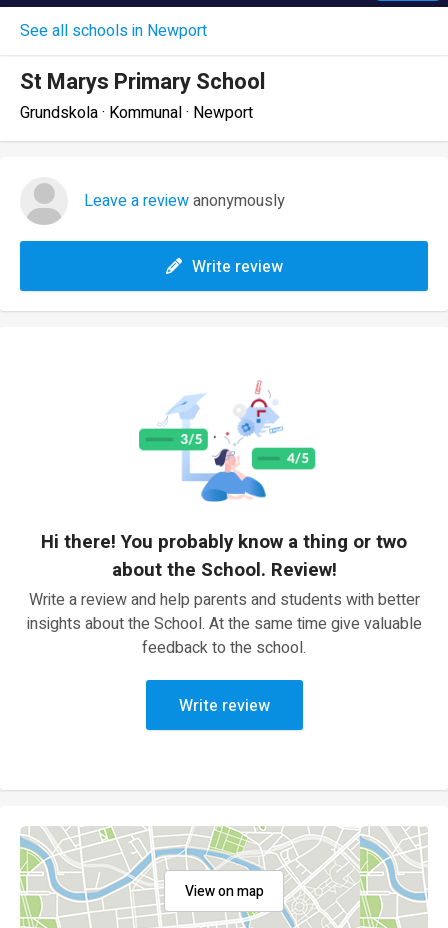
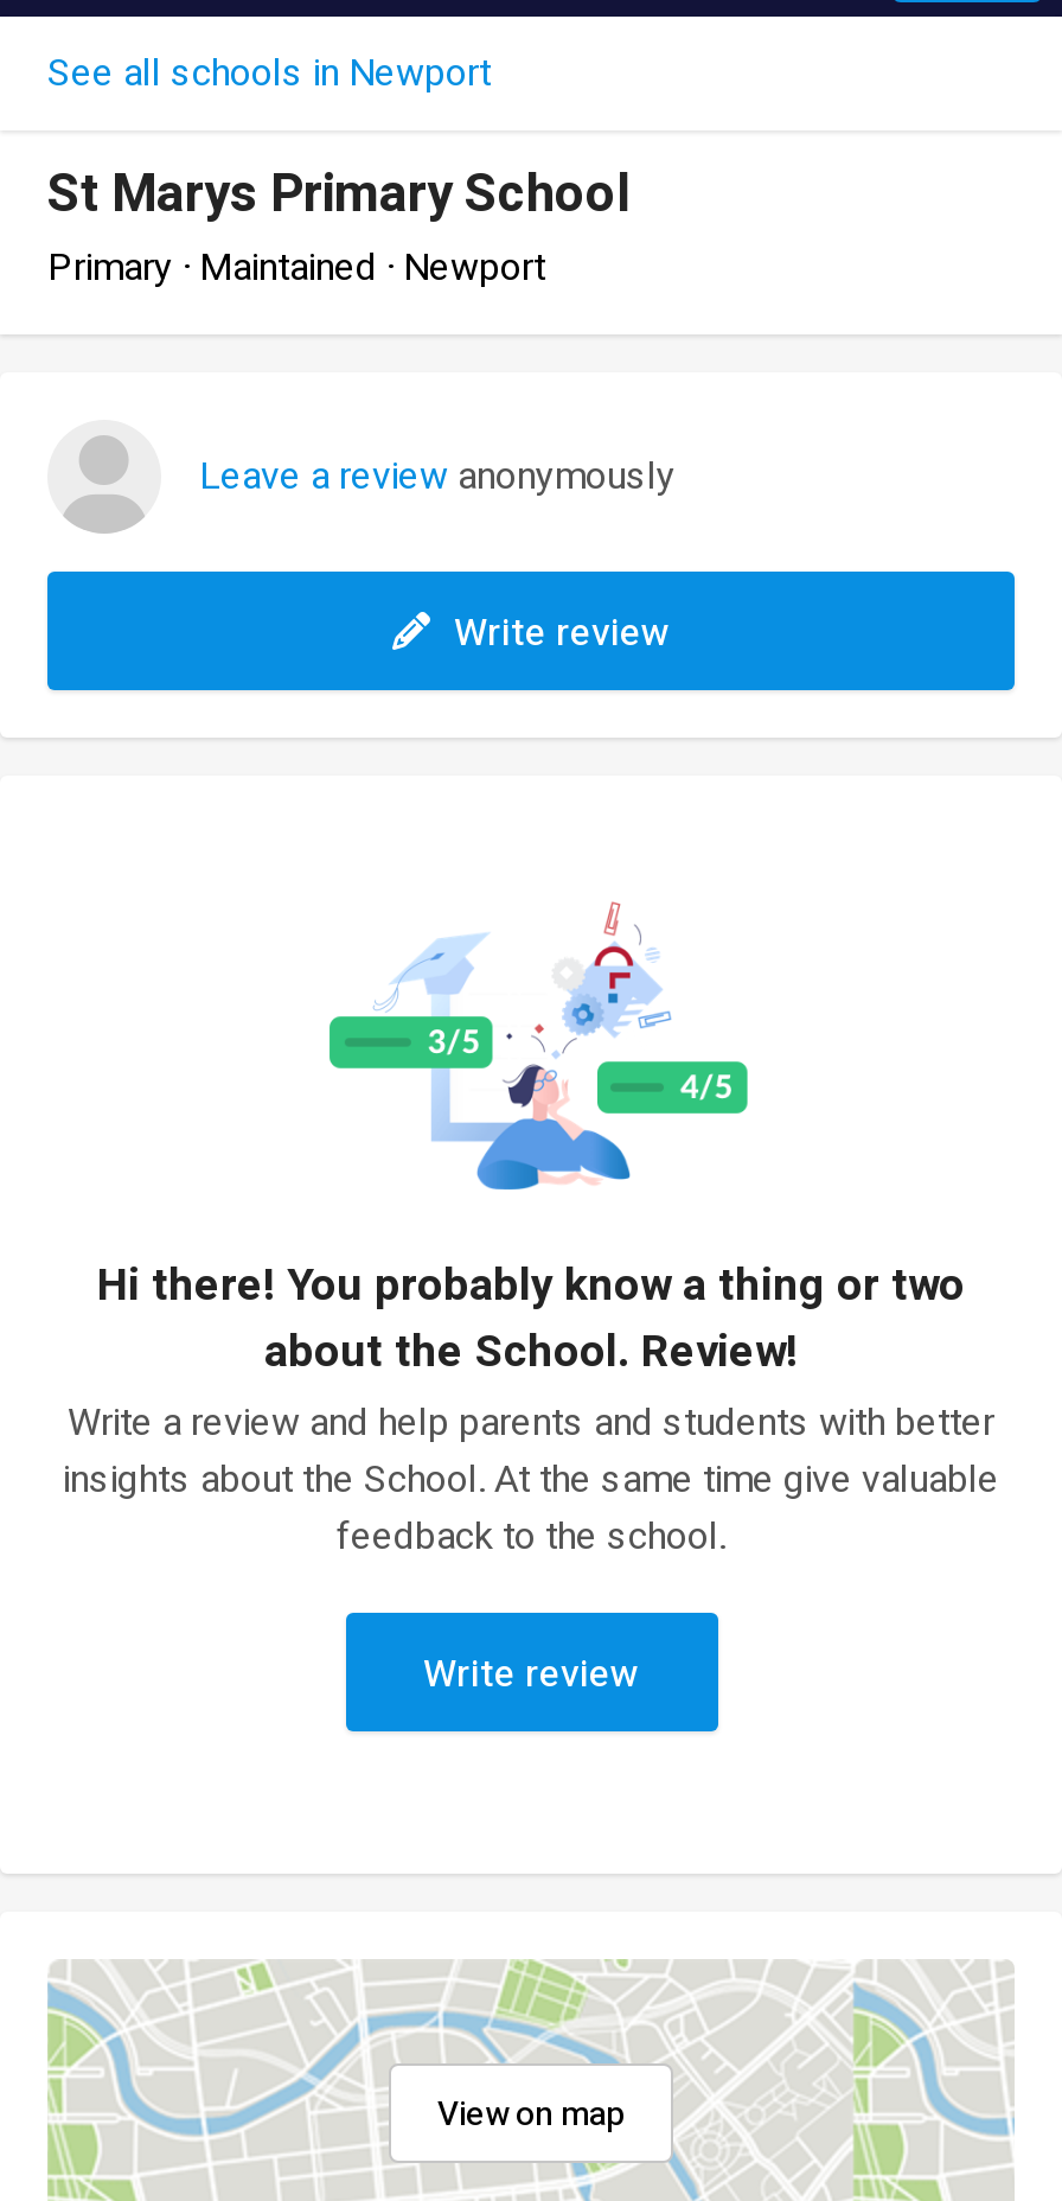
- Grundskola · Kommunal · Newport
+ Primary · Maintained · Newport
